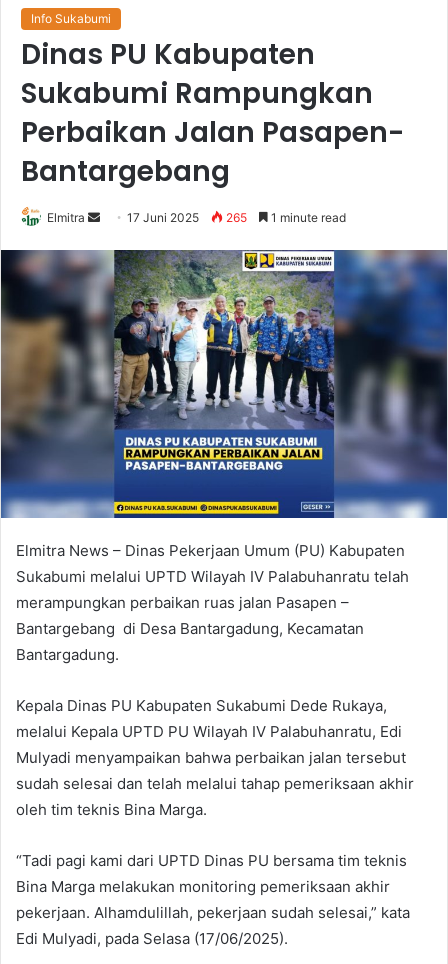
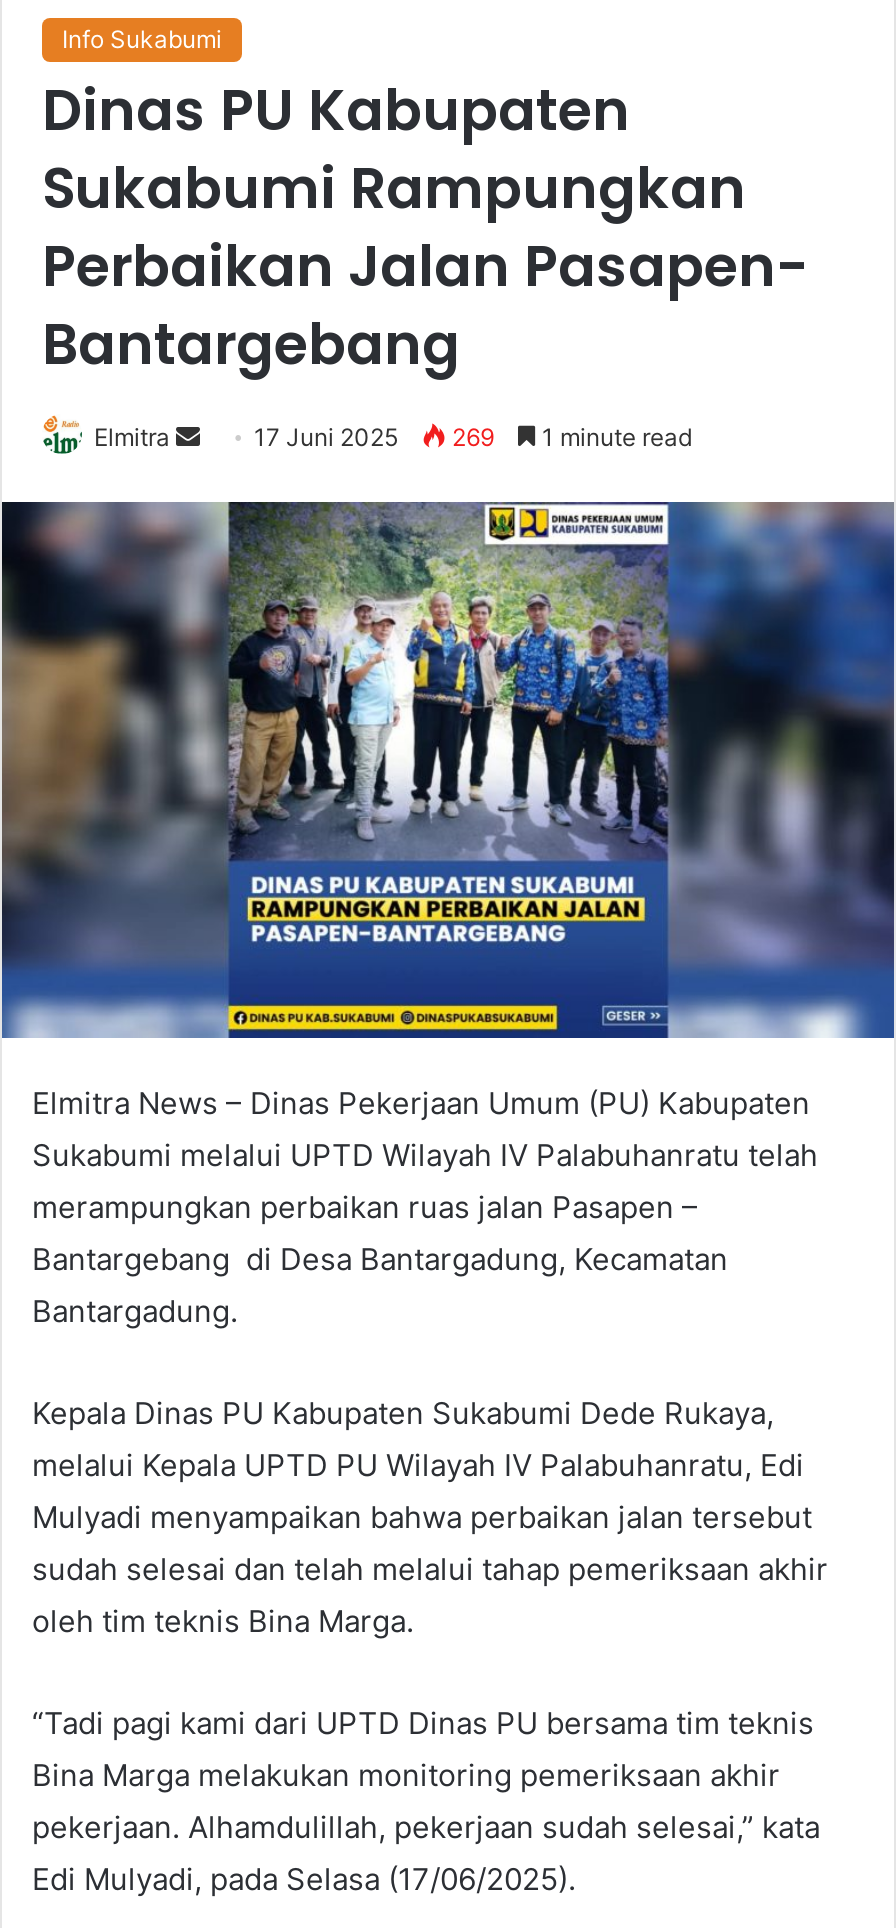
- 265
+ 269
